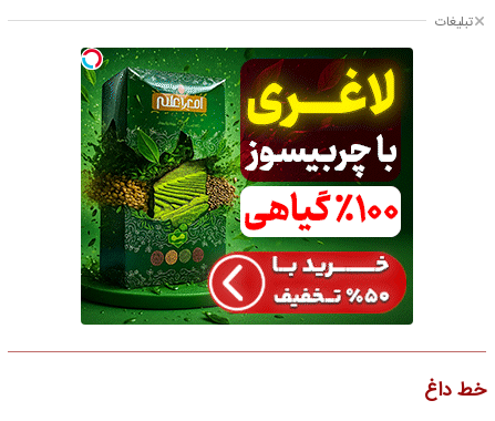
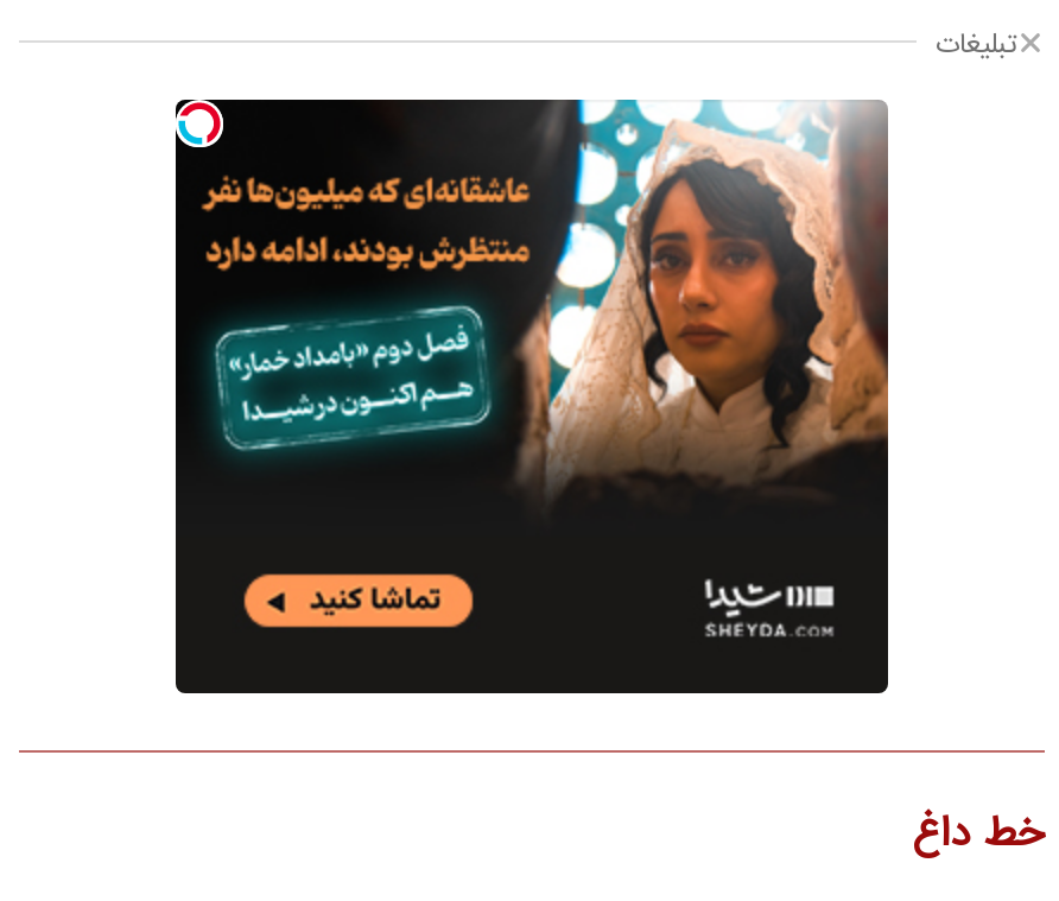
- [image]
+ [image]
